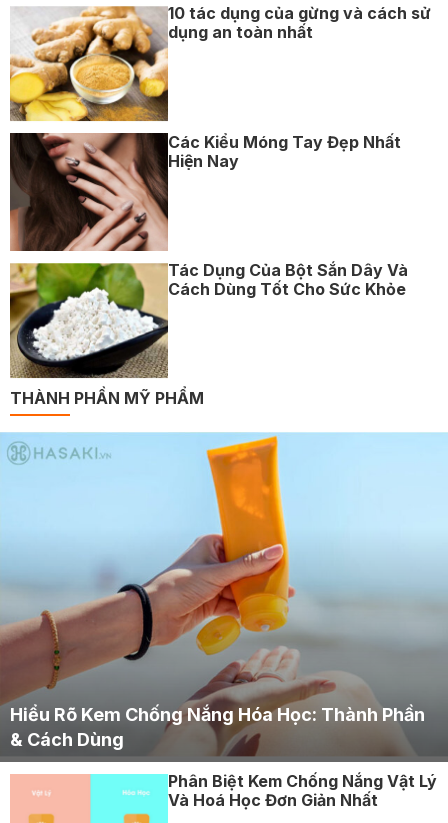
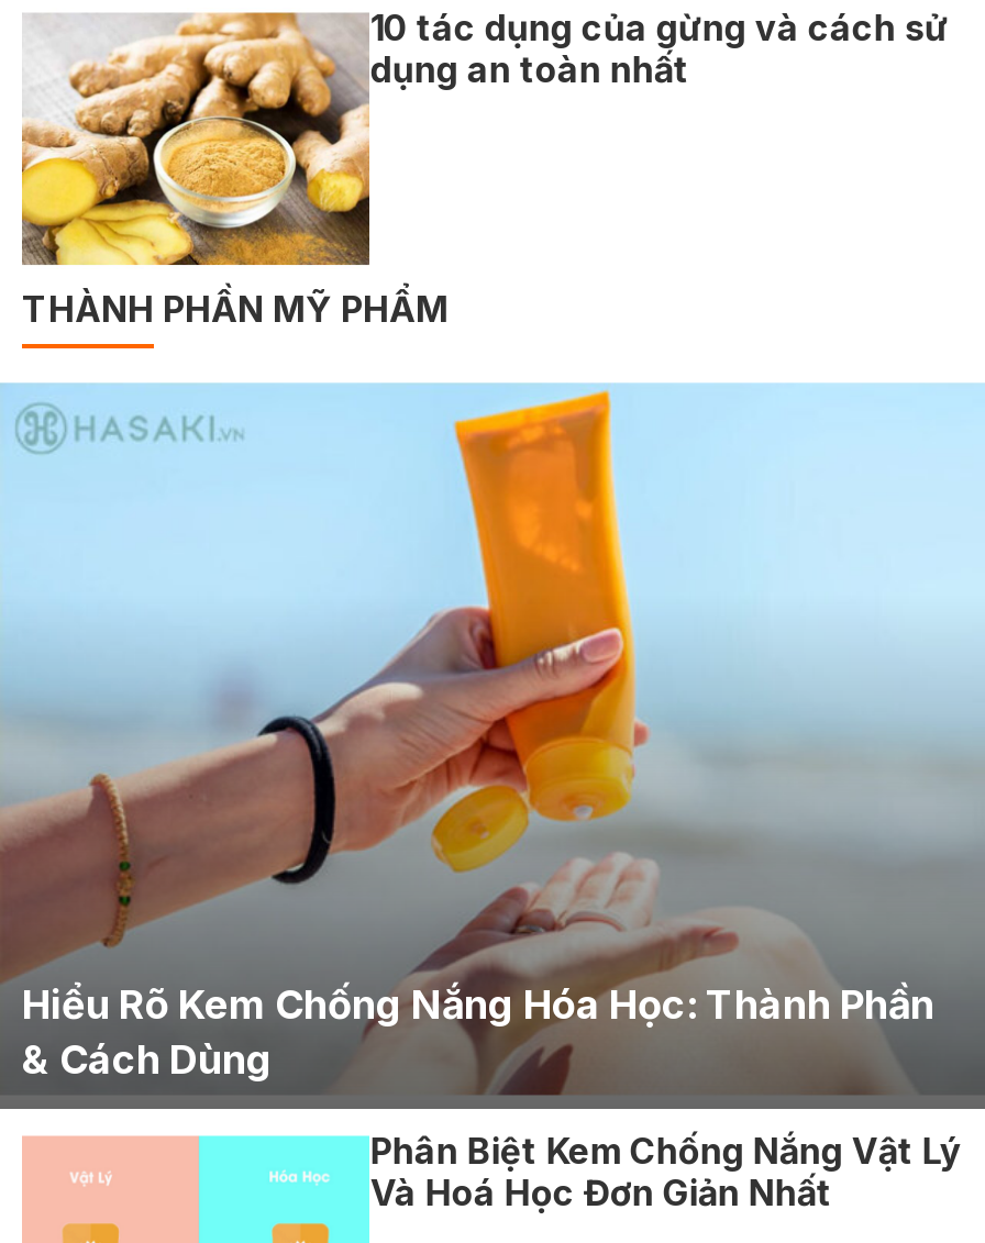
- [image]
- Các Kiểu Móng Tay Đẹp Nhất
- Hiện Nay

- [image]
- Tác Dụng Của Bột Sắn Dây Và
- Cách Dùng Tốt Cho Sức Khỏe
